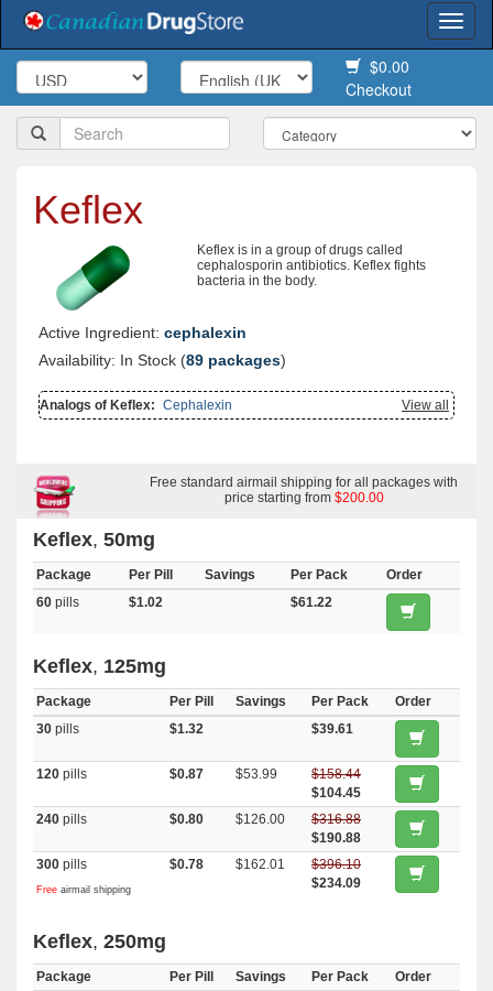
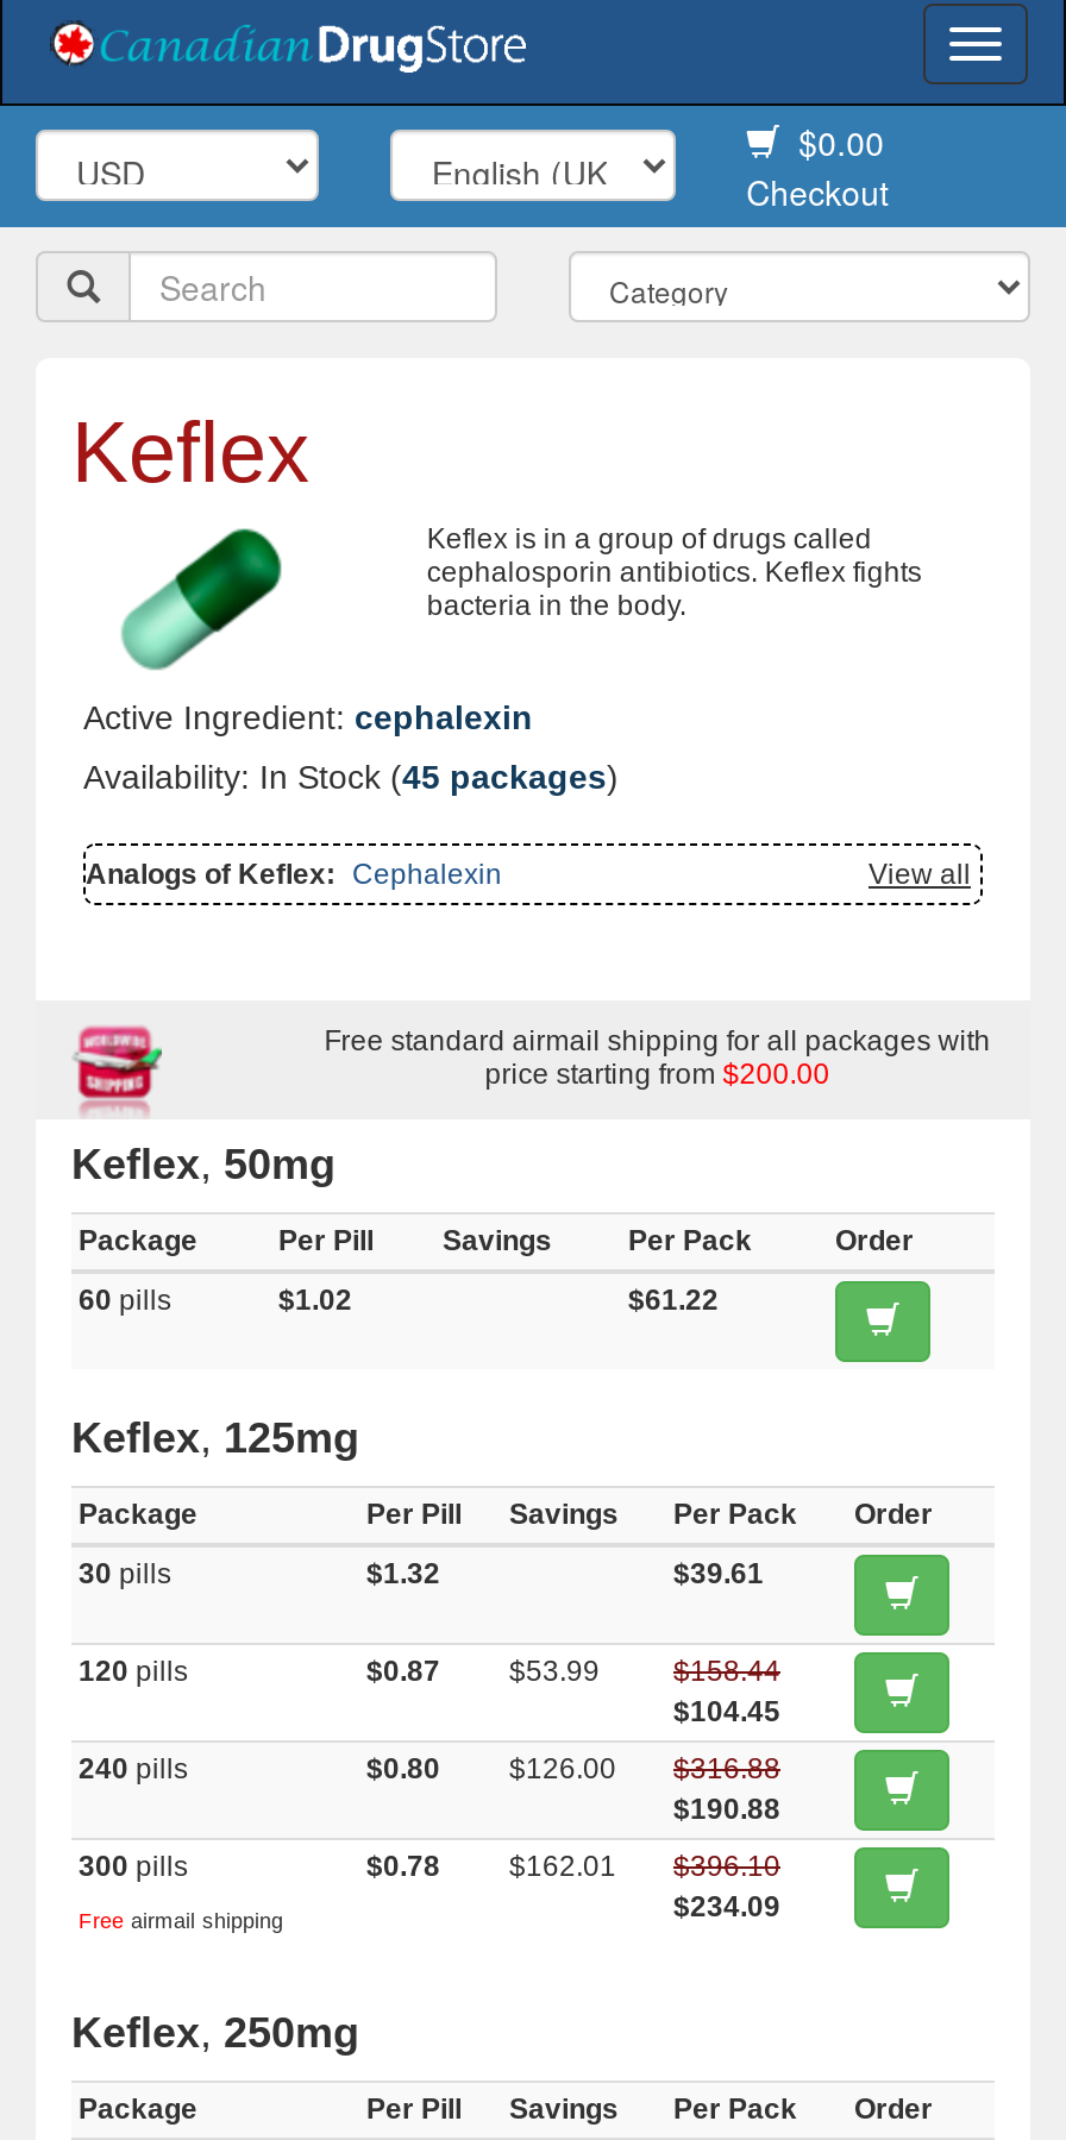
- Availability: In Stock (89 packages)
+ Availability: In Stock (45 packages)
